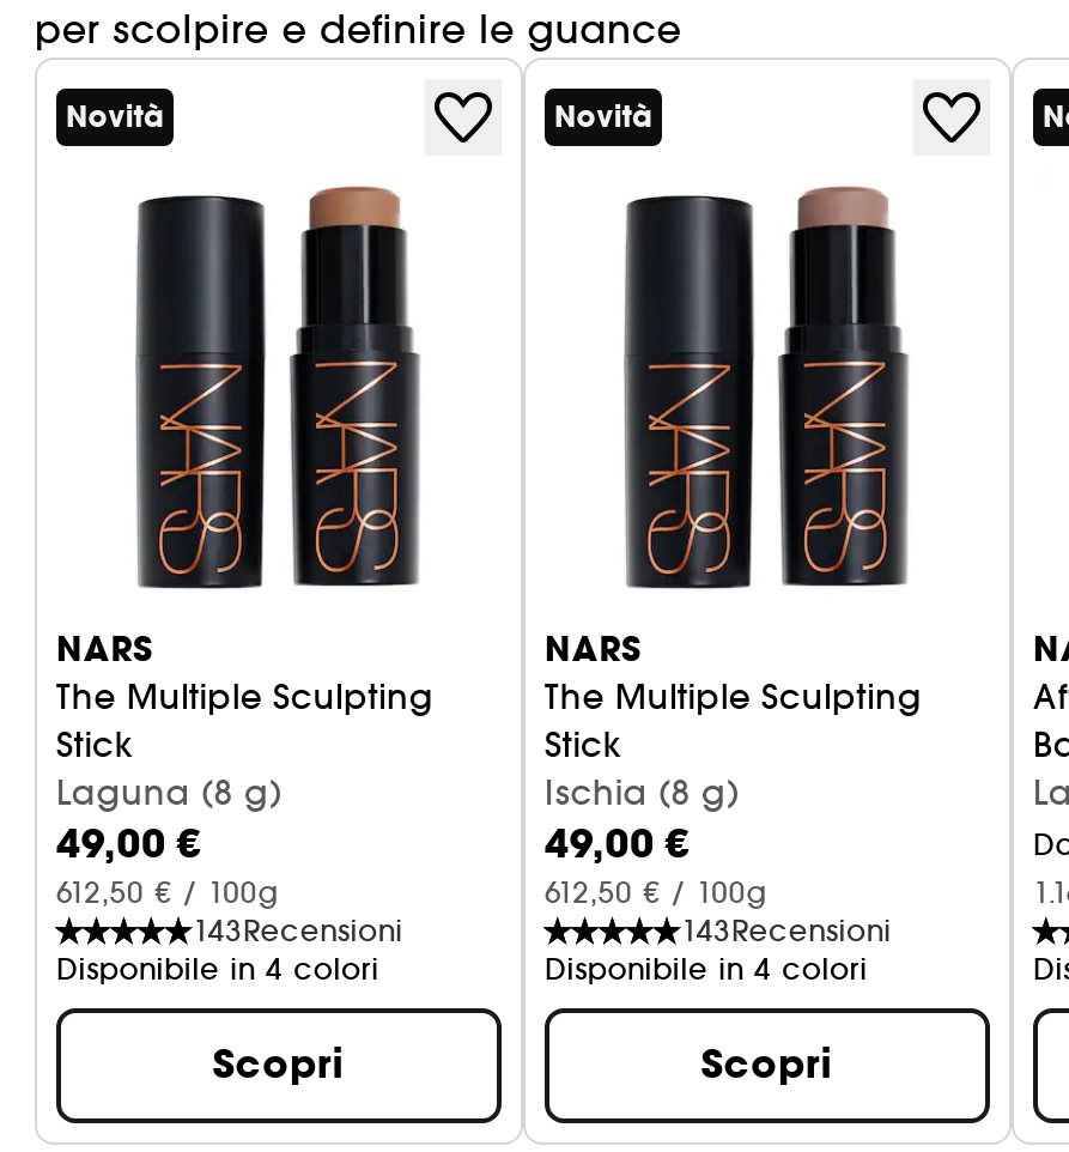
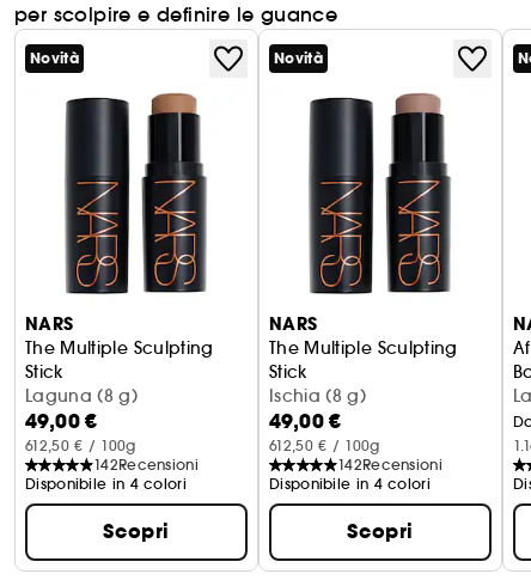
- 143Recensioni
+ 142Recensioni

- 143Recensioni
+ 142Recensioni
